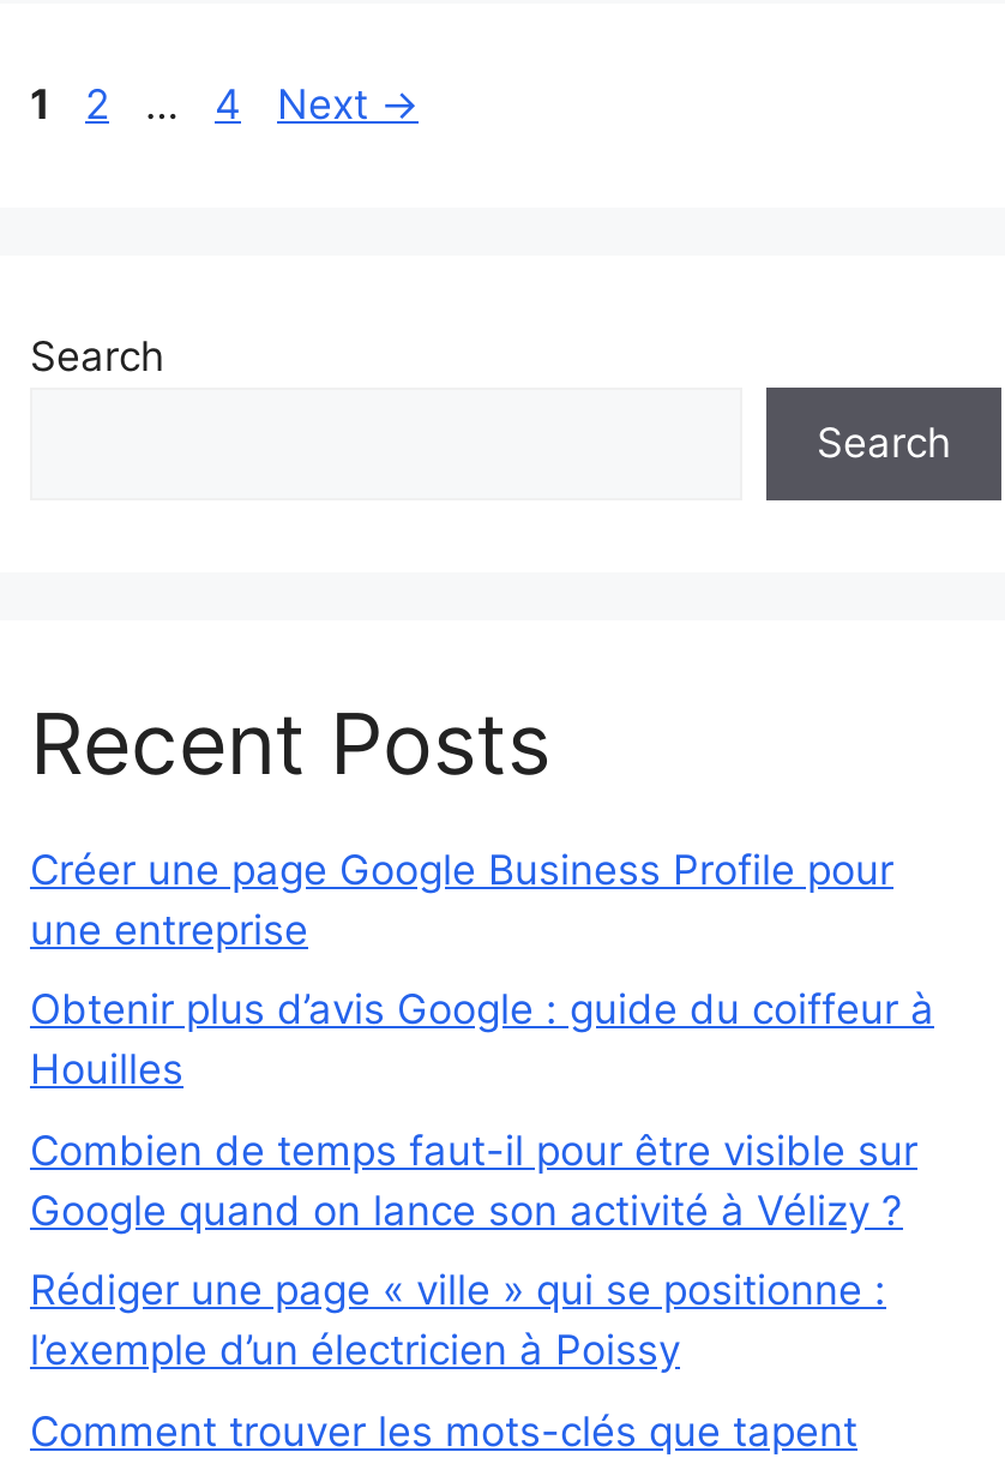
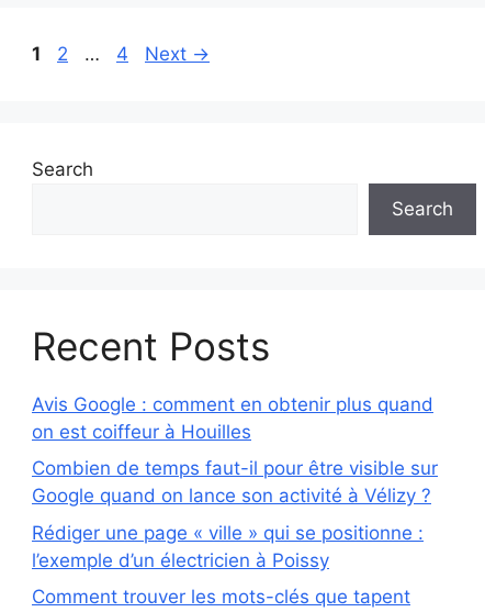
- Créer une page Google Business Profile pour
- une entreprise
- Obtenir plus d’avis Google : guide du coiffeur à
- Houilles
+ Avis Google : comment en obtenir plus quand
+ on est coiffeur à Houilles
